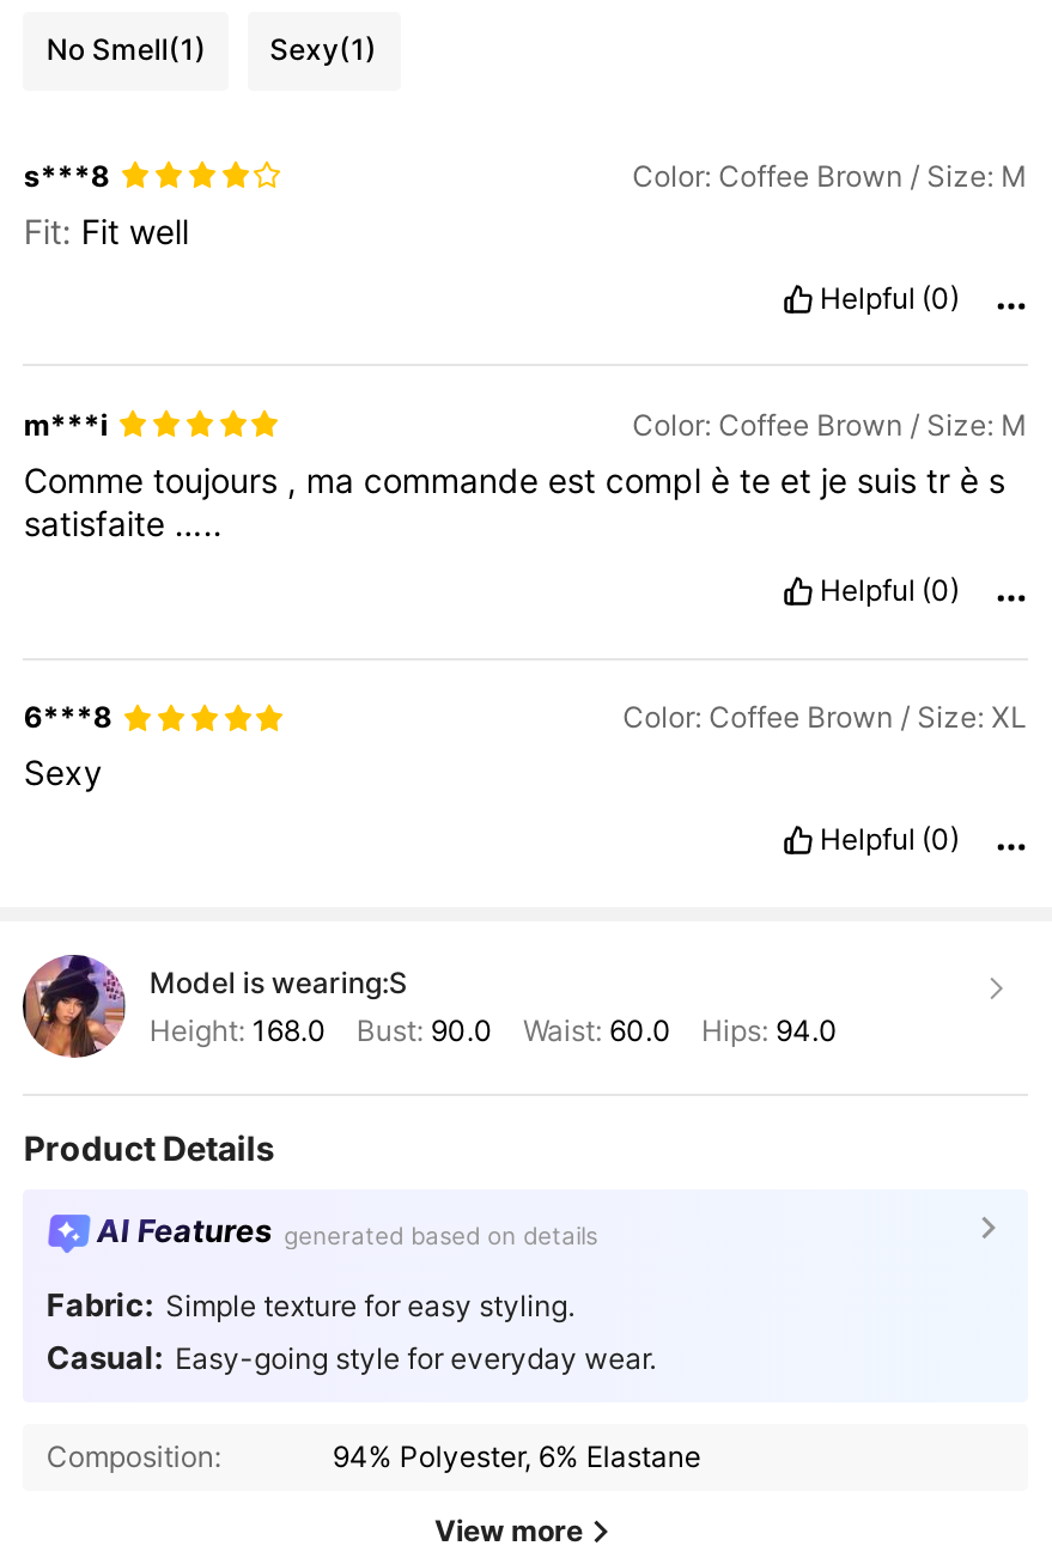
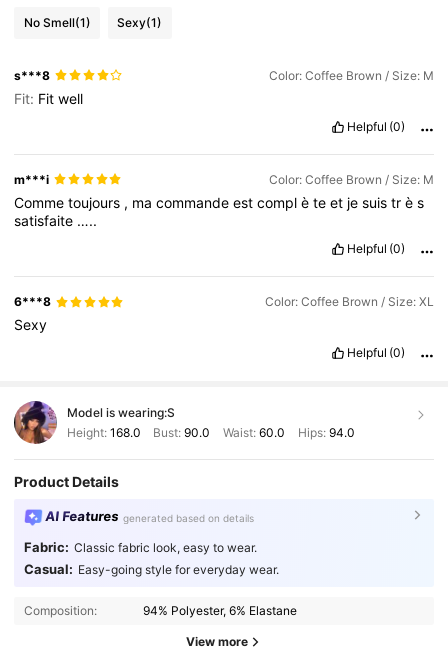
- Fabric: Simple texture for easy styling.
+ Fabric: Classic fabric look, easy to wear.
